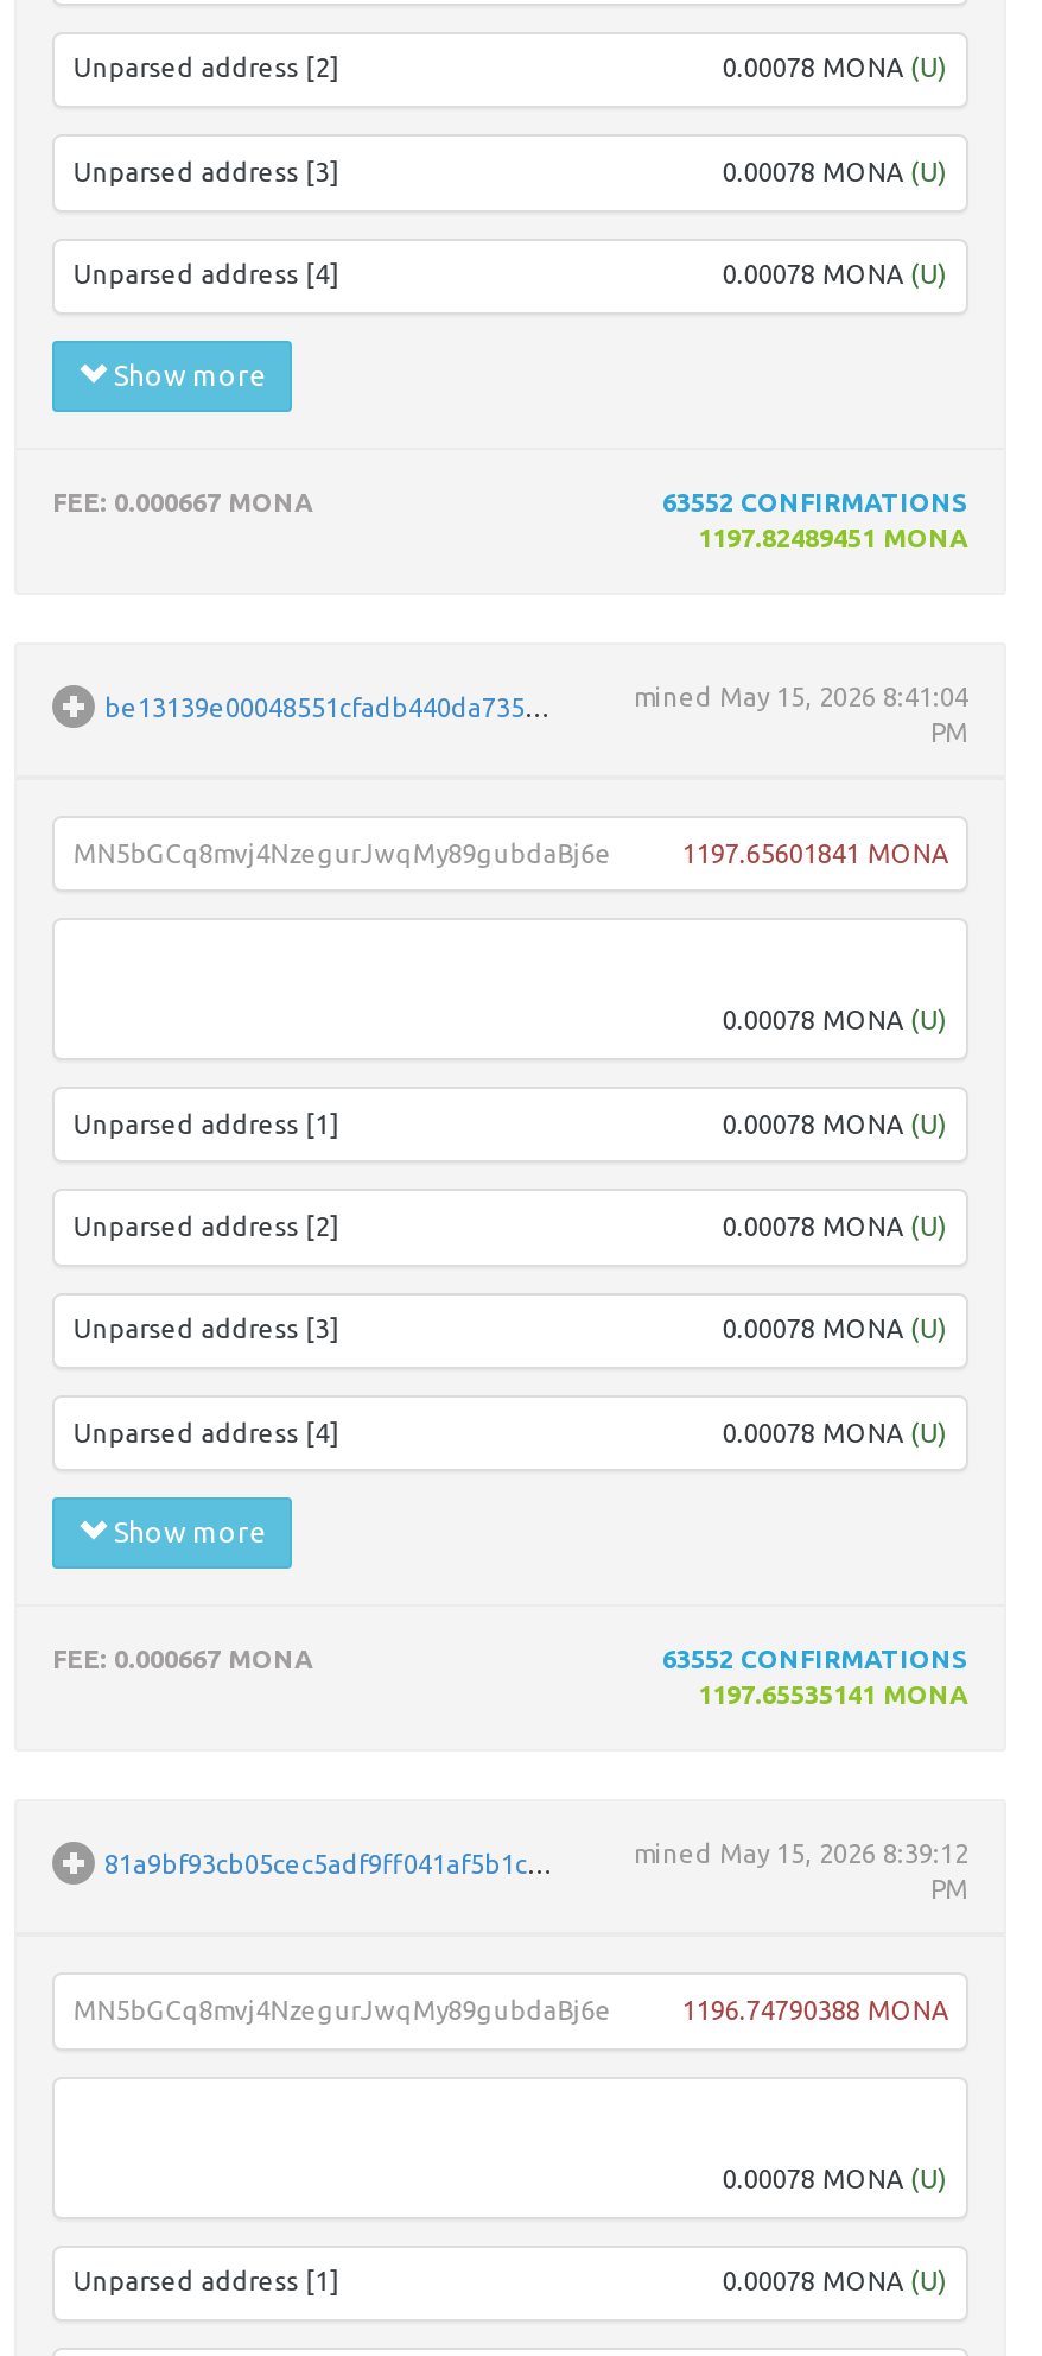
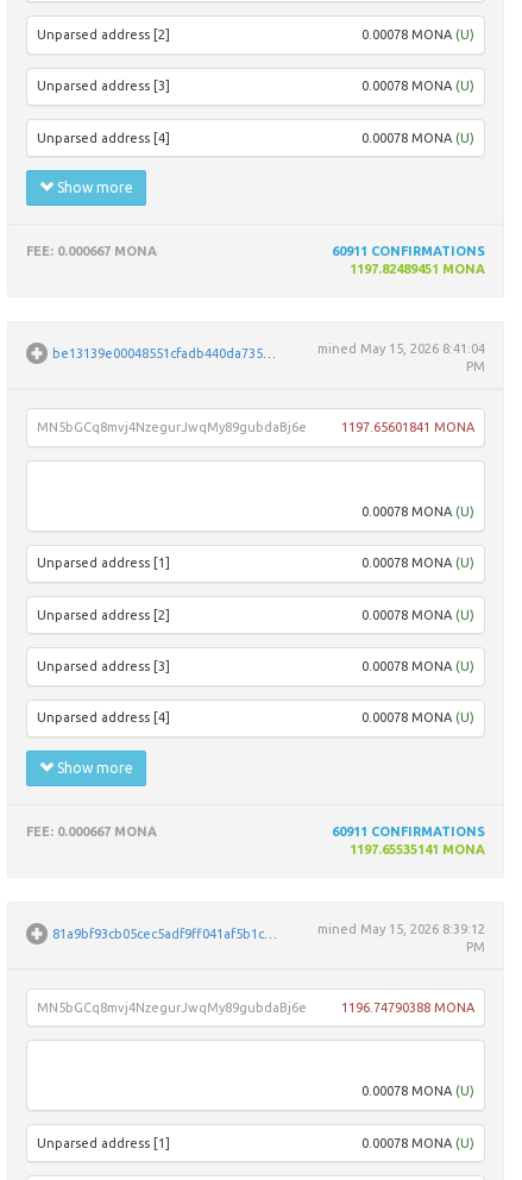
- 63552 CONFIRMATIONS
+ 60911 CONFIRMATIONS

- 63552 CONFIRMATIONS
+ 60911 CONFIRMATIONS
